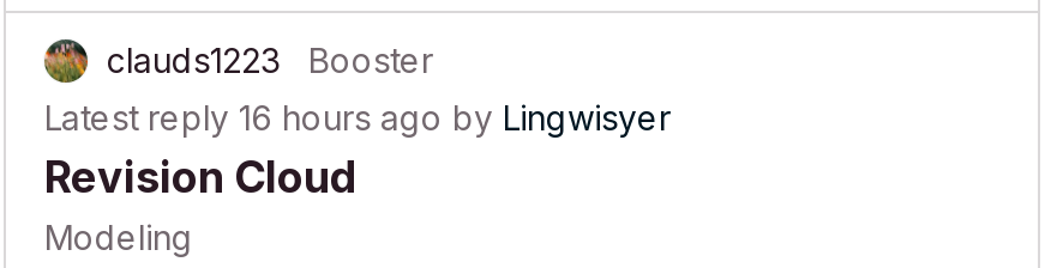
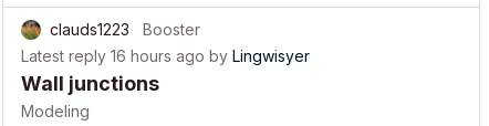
- Revision Cloud
+ Wall junctions
